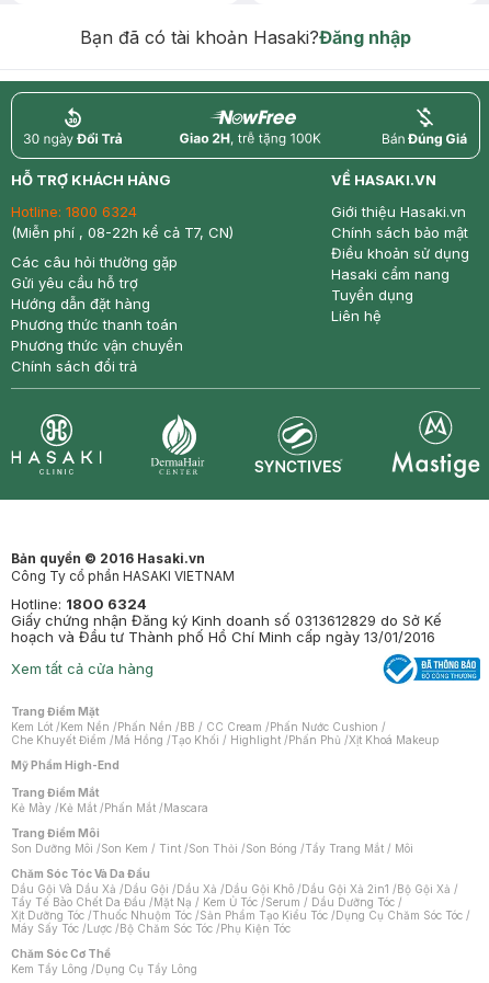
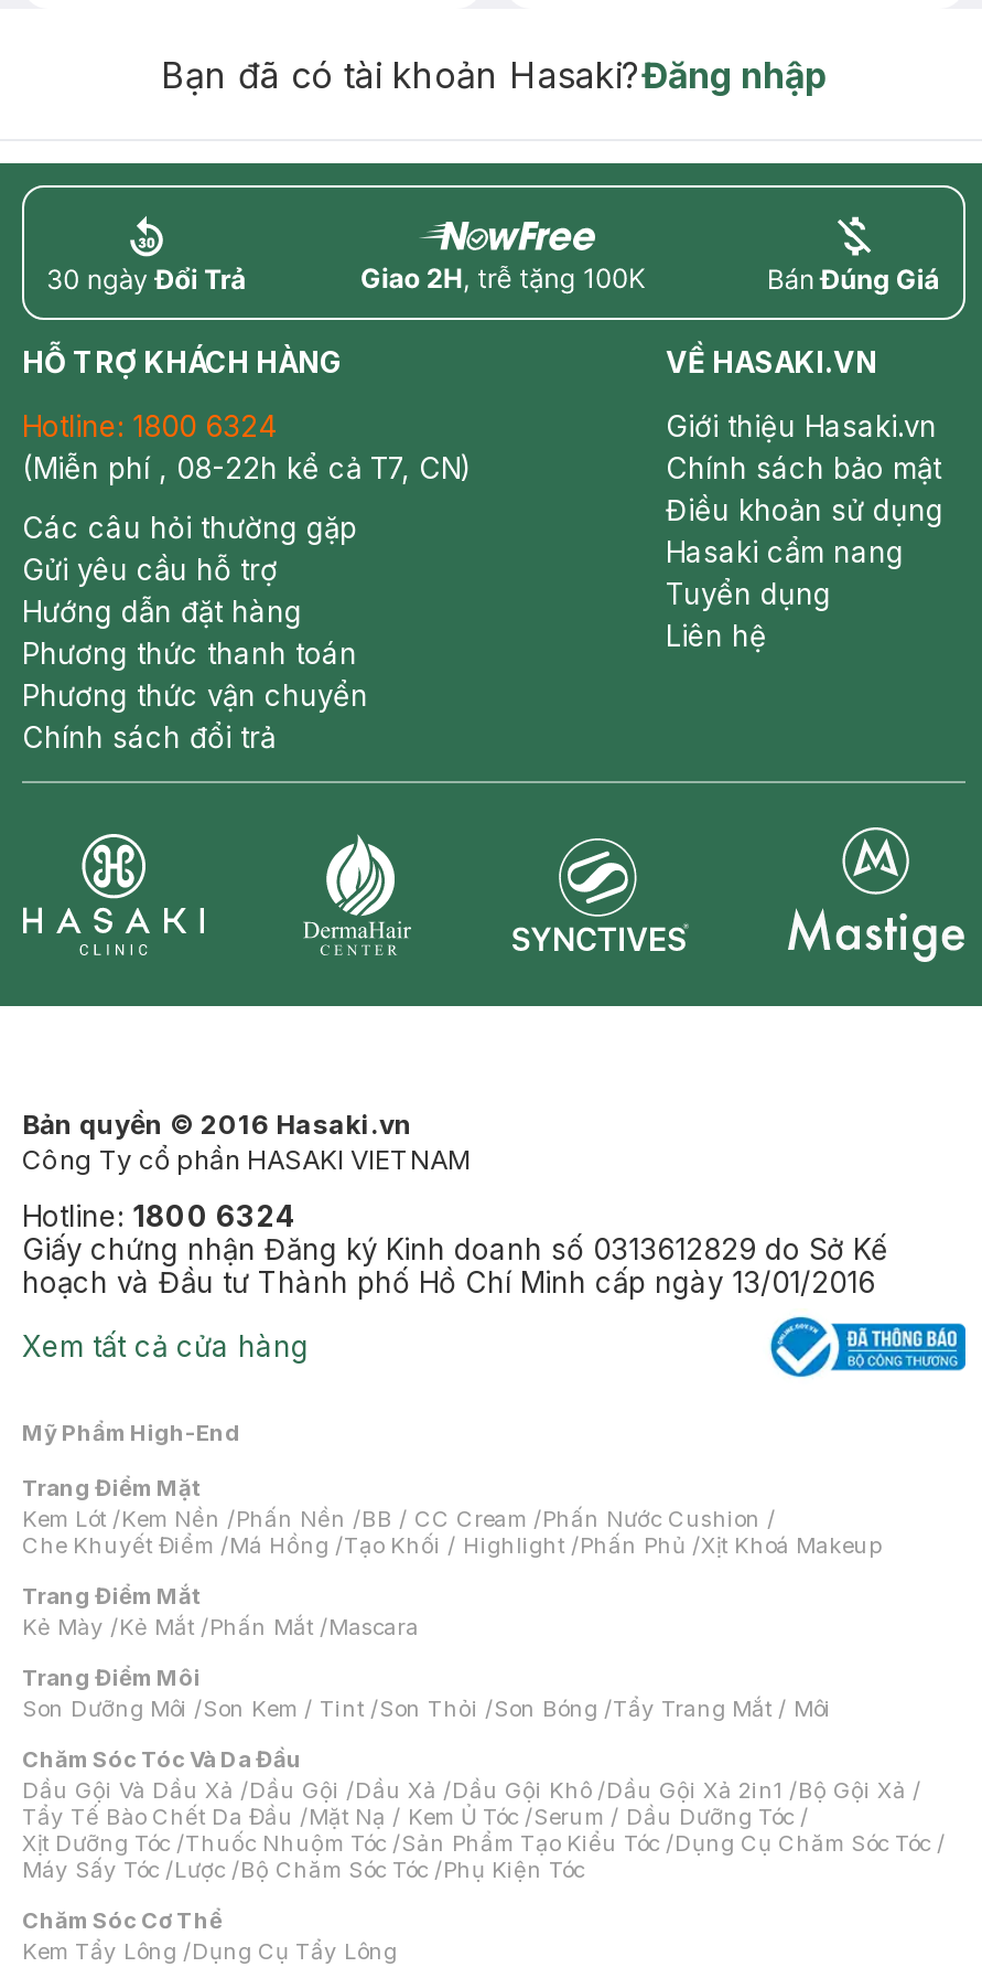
moved down: Trang Điểm Mặt | Kem Lót /Kem Nền /Phấn Nền /BB / CC Cream /Phấn Nước Cushion / | Che Khuyết Điểm /Má Hồng /Tạo Khối / Highlight /Phấn Phủ /Xịt Khoá Makeup

moved up: Mỹ Phẩm High-End
